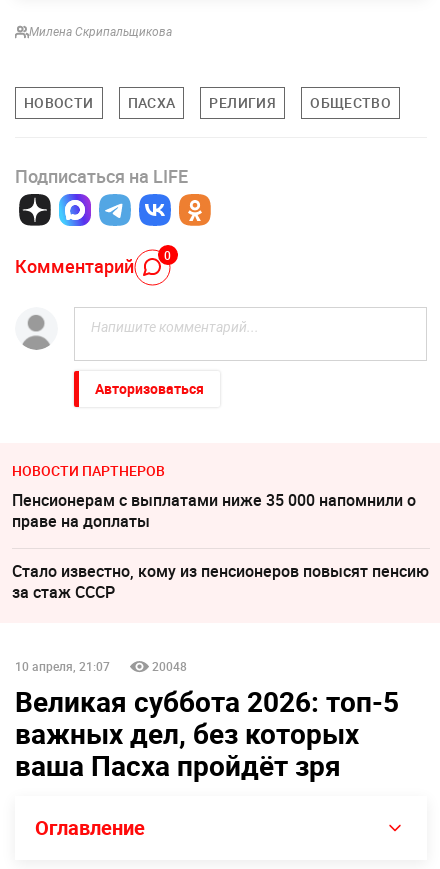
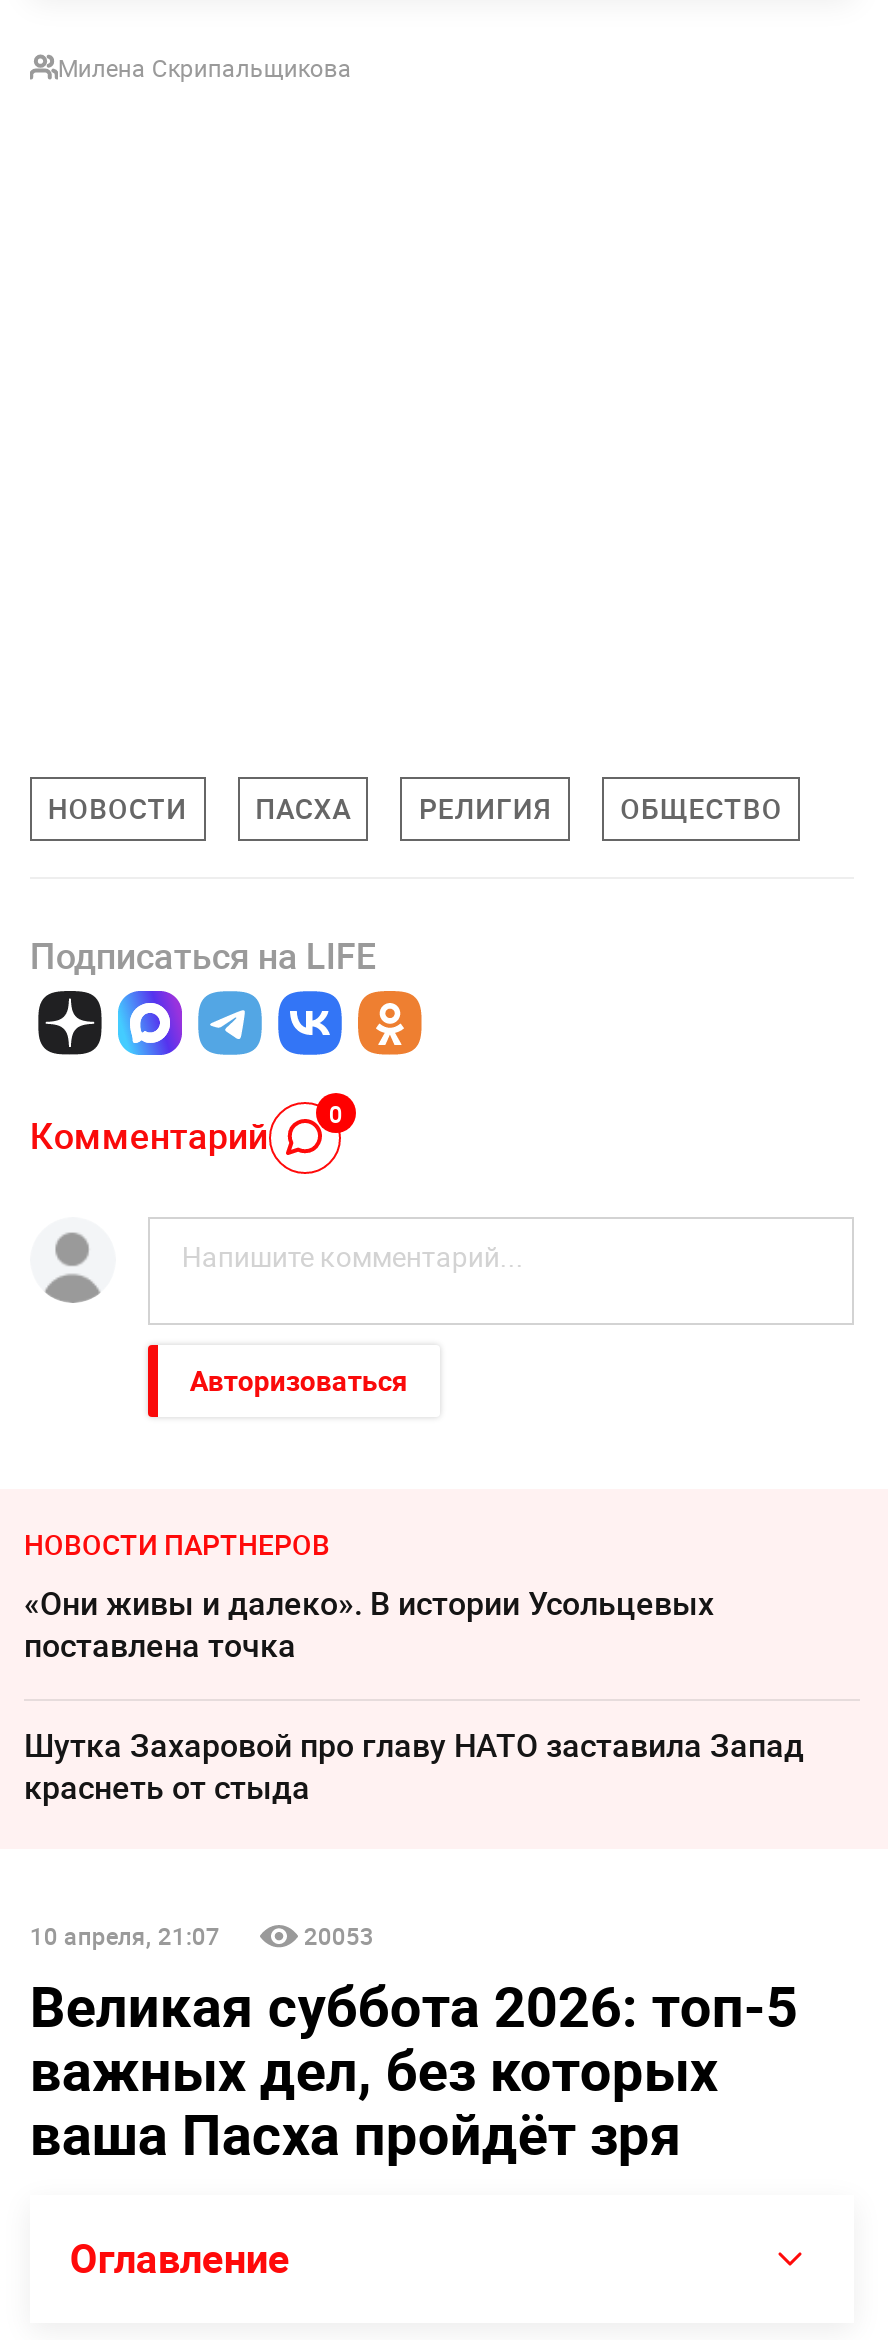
- Пенсионерам с выплатами ниже 35 000 напомнили о
- праве на доплаты
+ «Они живы и далеко». В истории Усольцевых
+ поставлена точка

- Стало известно, кому из пенсионеров повысят пенсию
- за стаж СССР
+ Шутка Захаровой про главу НАТО заставила Запад
+ краснеть от стыда

- 20048
+ 20053
